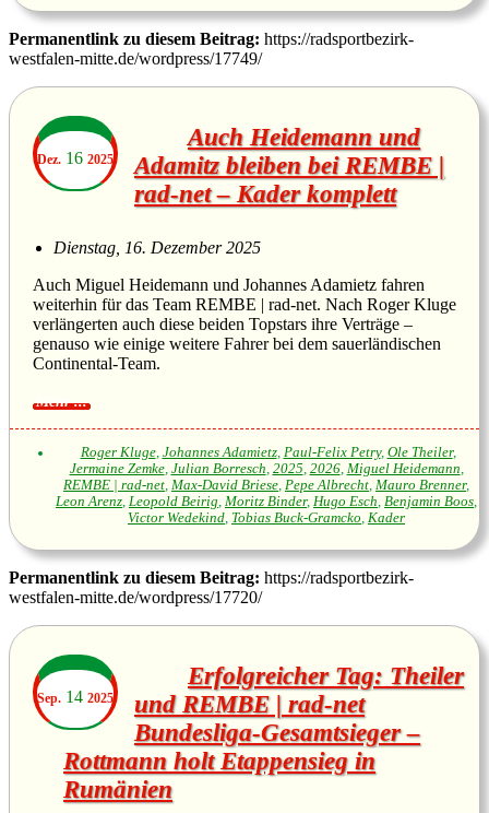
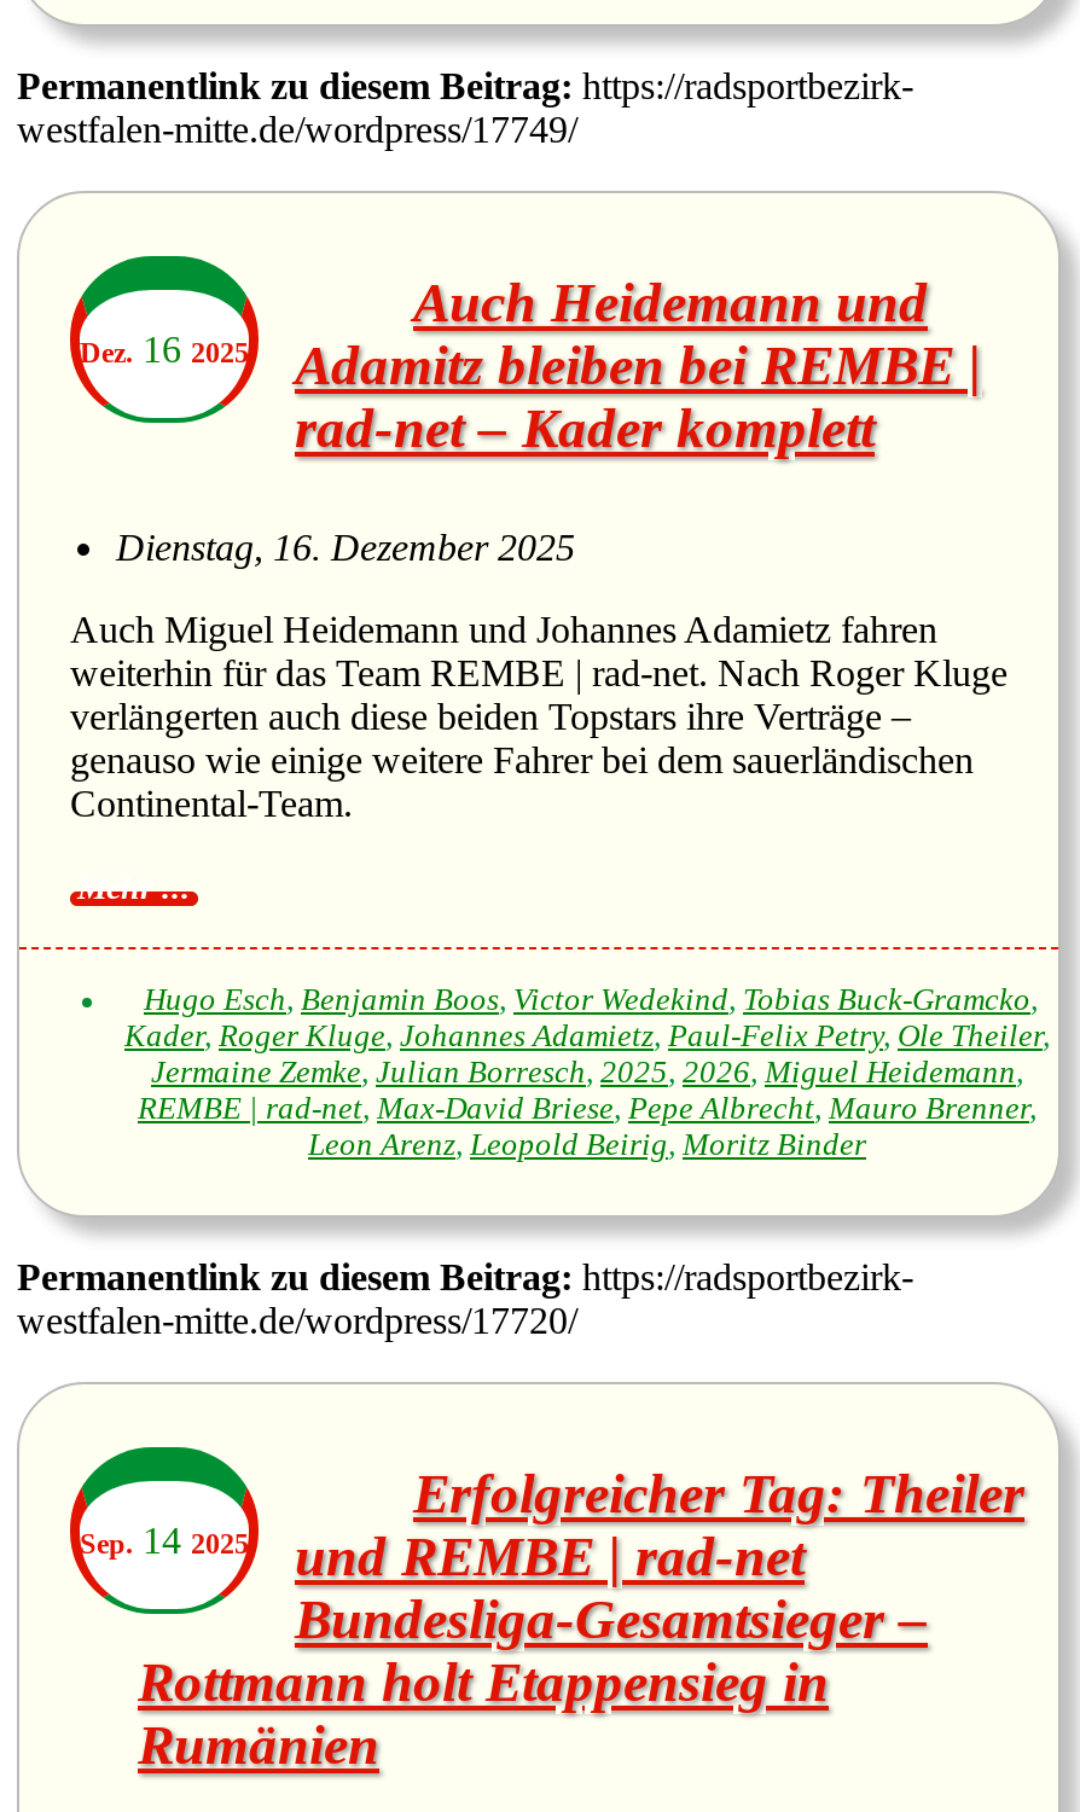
- Roger Kluge, Johannes Adamietz, Paul-Felix Petry, Ole Theiler,
+ Hugo Esch, Benjamin Boos, Victor Wedekind, Tobias Buck-Gramcko,
+ Kader, Roger Kluge, Johannes Adamietz, Paul-Felix Petry, Ole Theiler,

- Leon Arenz, Leopold Beirig, Moritz Binder, Hugo Esch, Benjamin Boos,
- Victor Wedekind, Tobias Buck-Gramcko, Kader
+ Leon Arenz, Leopold Beirig, Moritz Binder
